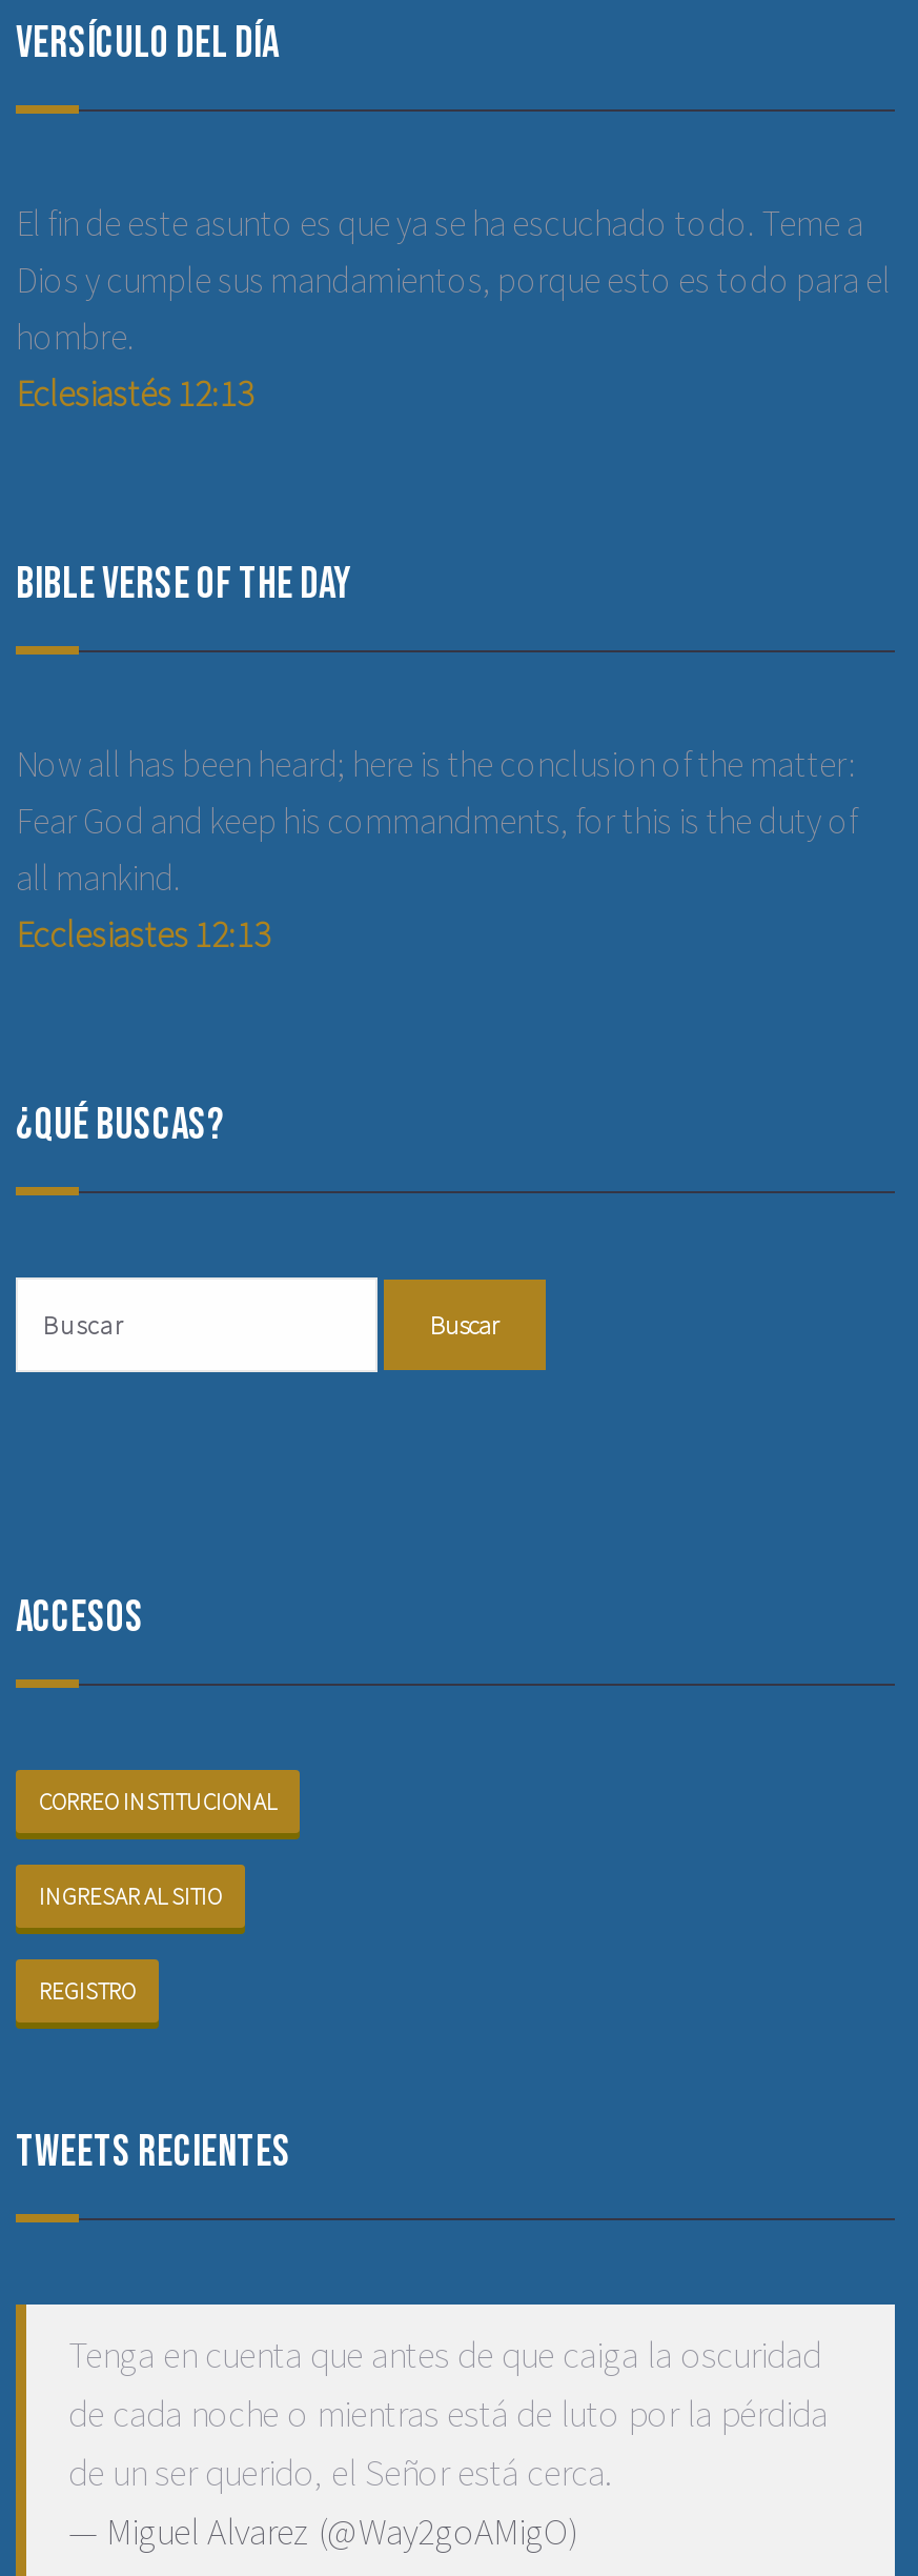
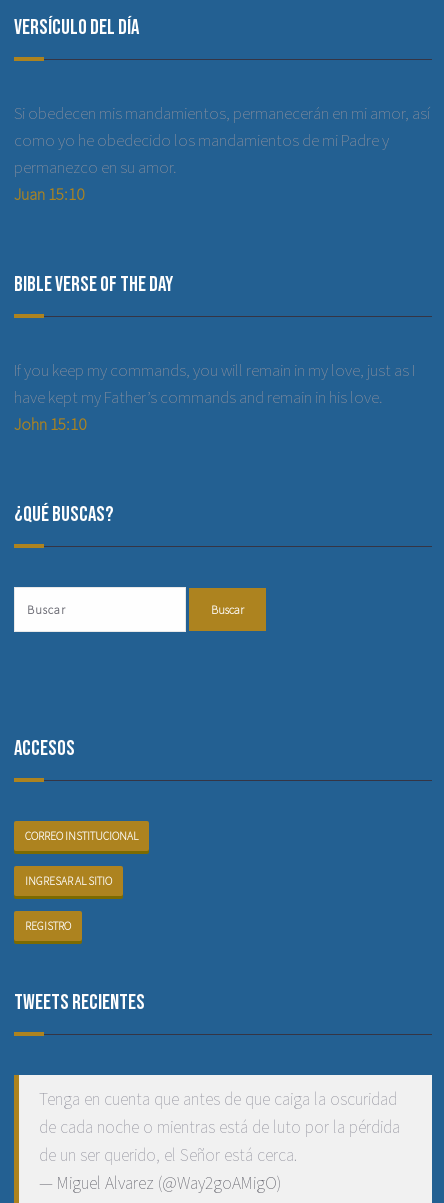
- El fin de este asunto es que ya se ha escuchado todo. Teme a
- Dios y cumple sus mandamientos, porque esto es todo para el
- hombre.
- Eclesiastés 12:13
+ Si obedecen mis mandamientos, permanecerán en mi amor, así
+ como yo he obedecido los mandamientos de mi Padre y
+ permanezco en su amor.
+ Juan 15:10

- Now all has been heard; here is the conclusion of the matter:
- Fear God and keep his commandments, for this is the duty of
- all mankind.
- Ecclesiastes 12:13
+ If you keep my commands, you will remain in my love, just as I
+ have kept my Father’s commands and remain in his love.
+ John 15:10
